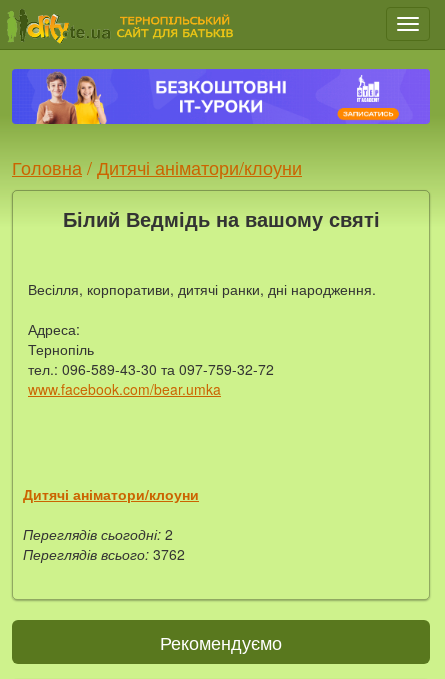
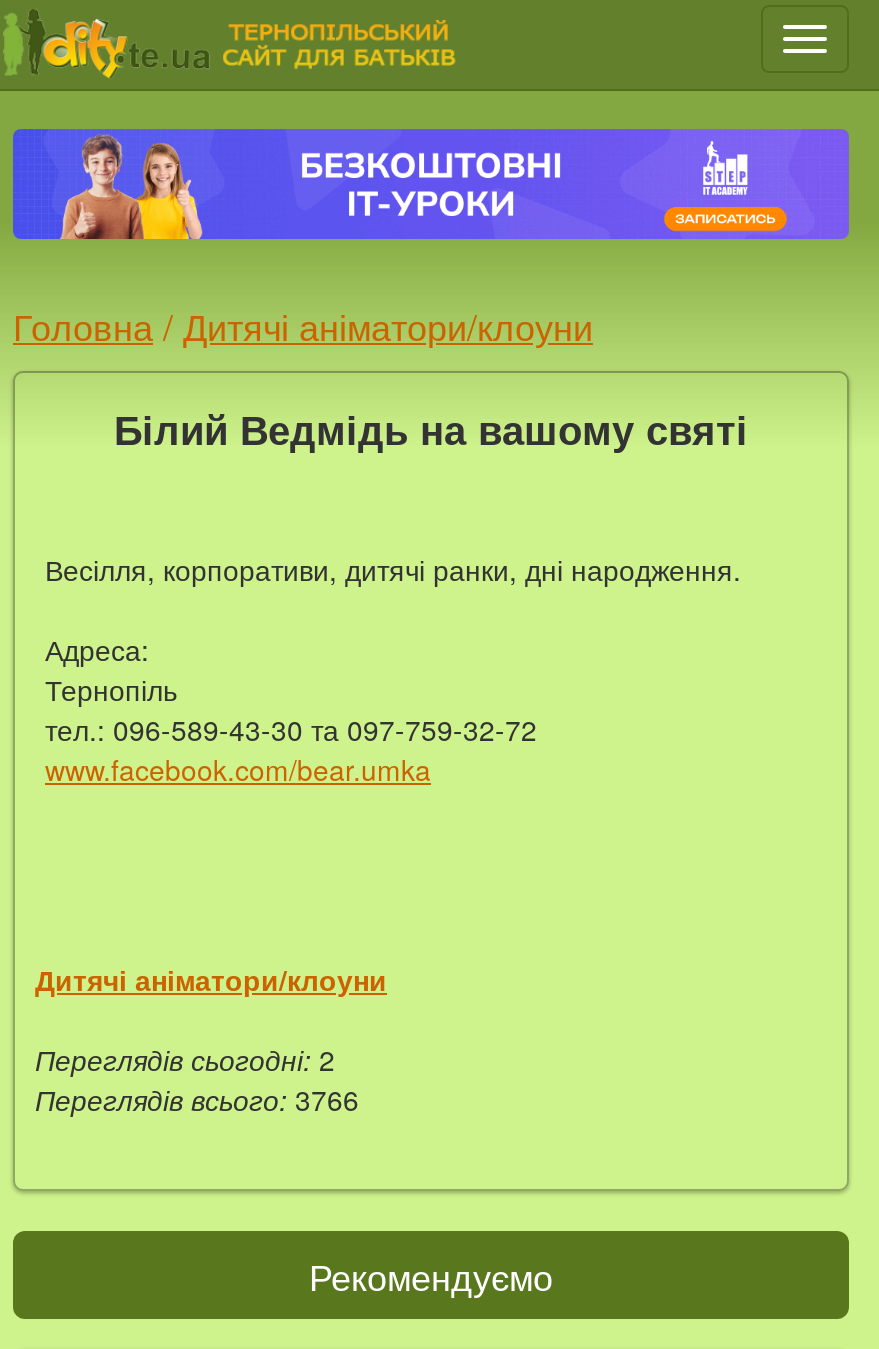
- Переглядів всього: 3762
+ Переглядів всього: 3766
